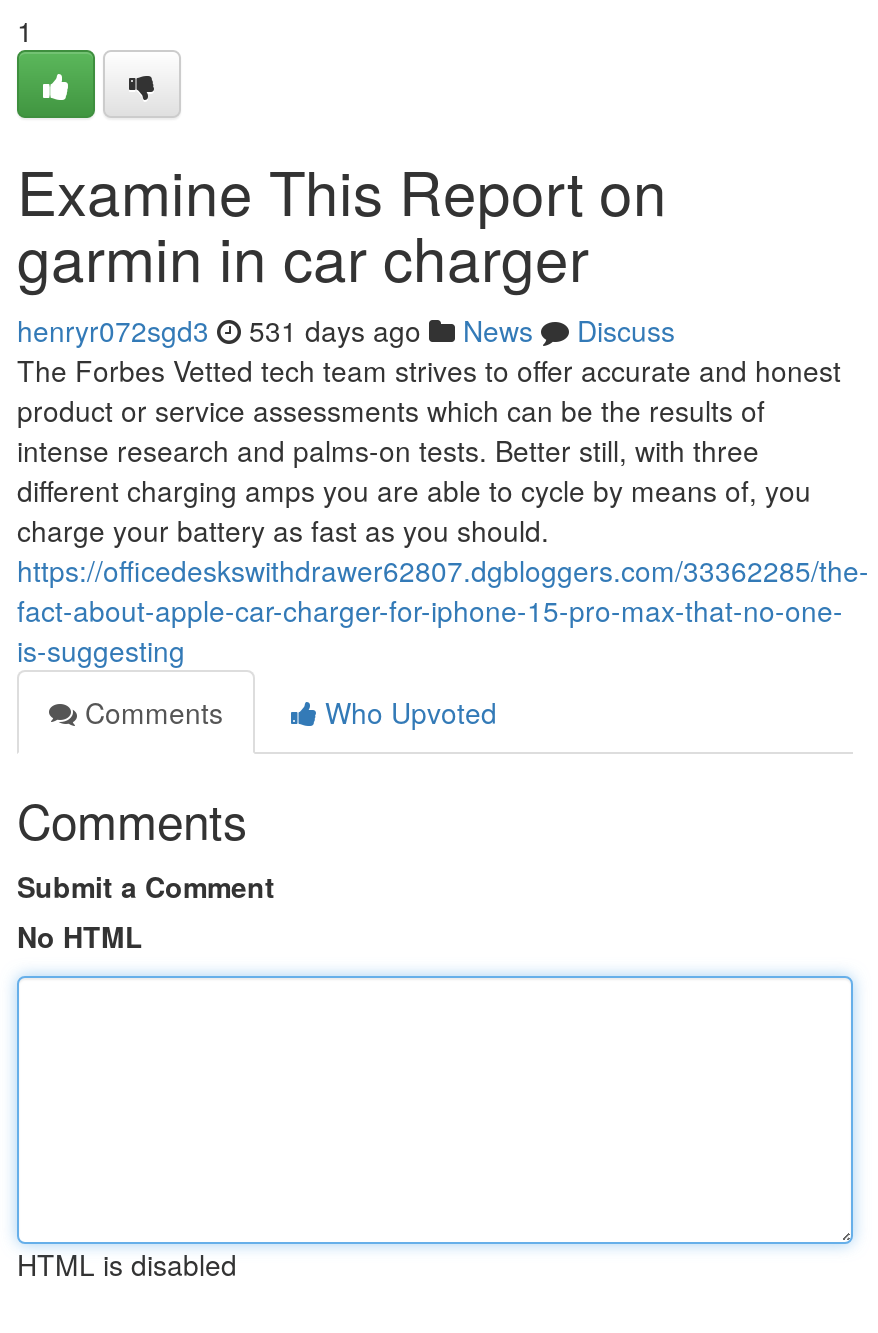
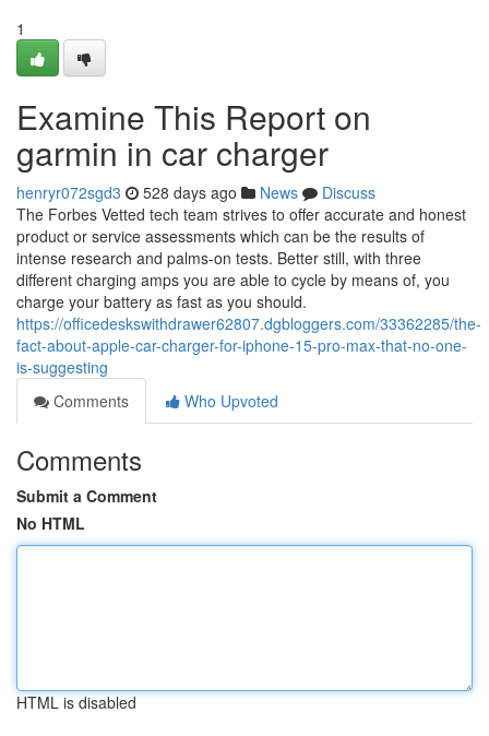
- henryr072sgd3 531 days ago News Discuss
+ henryr072sgd3 528 days ago News Discuss
